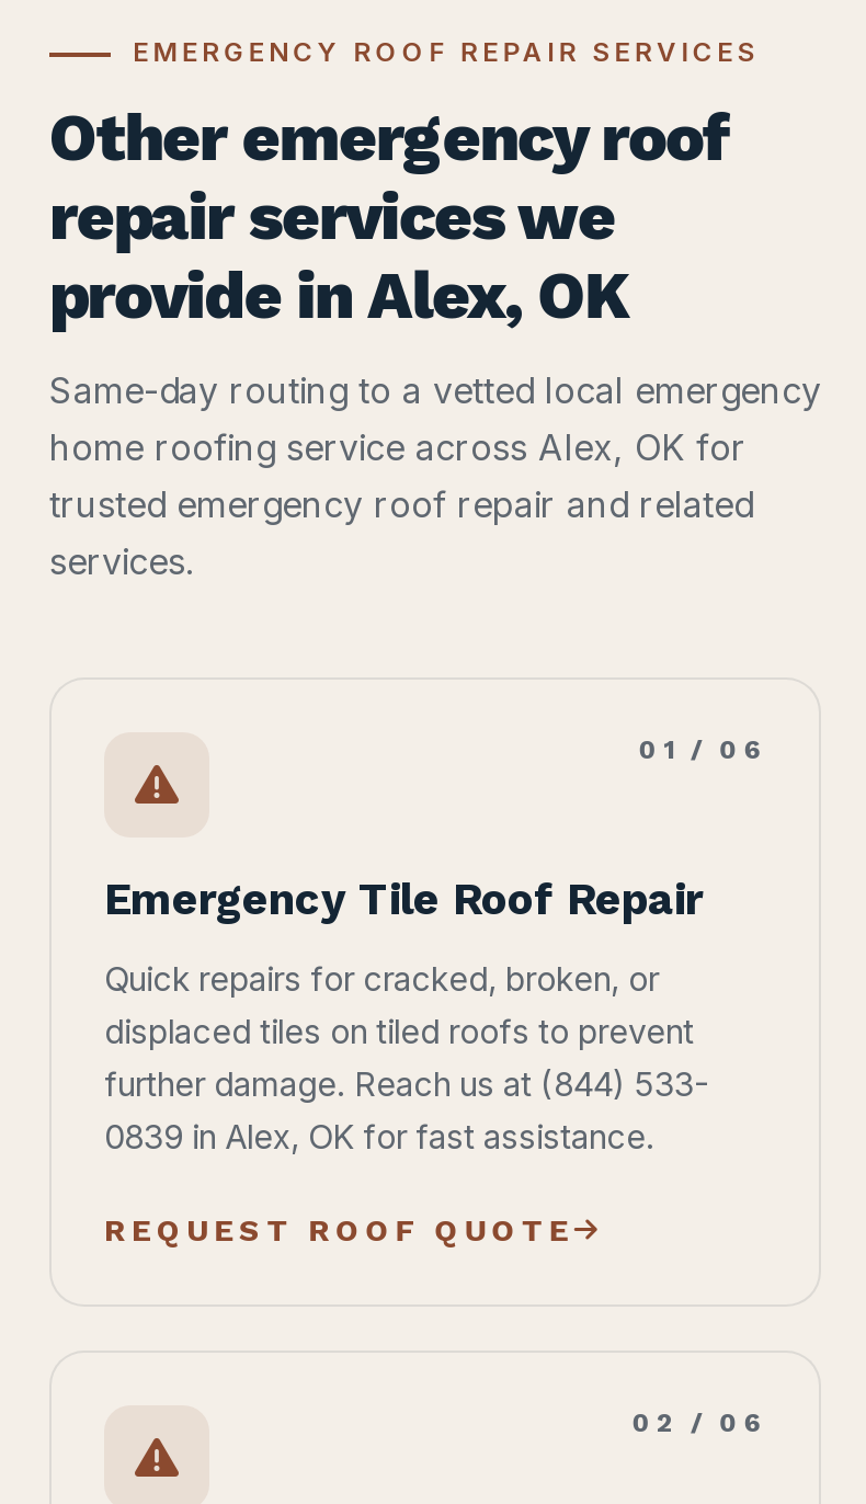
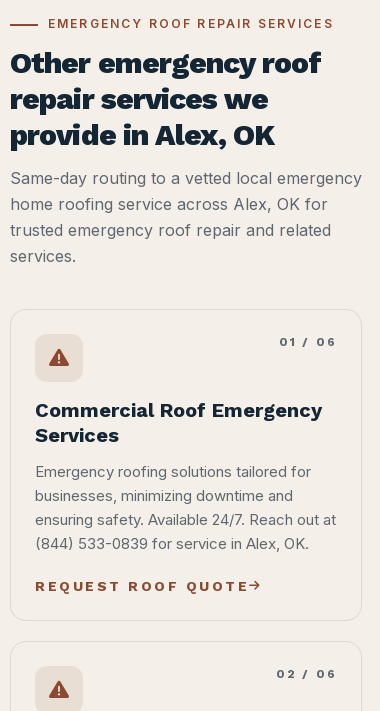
- Emergency Tile Roof Repair
+ Commercial Roof Emergency
+ Services

- Quick repairs for cracked, broken, or
- displaced tiles on tiled roofs to prevent
- further damage. Reach us at (844) 533-
- 0839 in Alex, OK for fast assistance.
+ Emergency roofing solutions tailored for
+ businesses, minimizing downtime and
+ ensuring safety. Available 24/7. Reach out at
+ (844) 533-0839 for service in Alex, OK.
